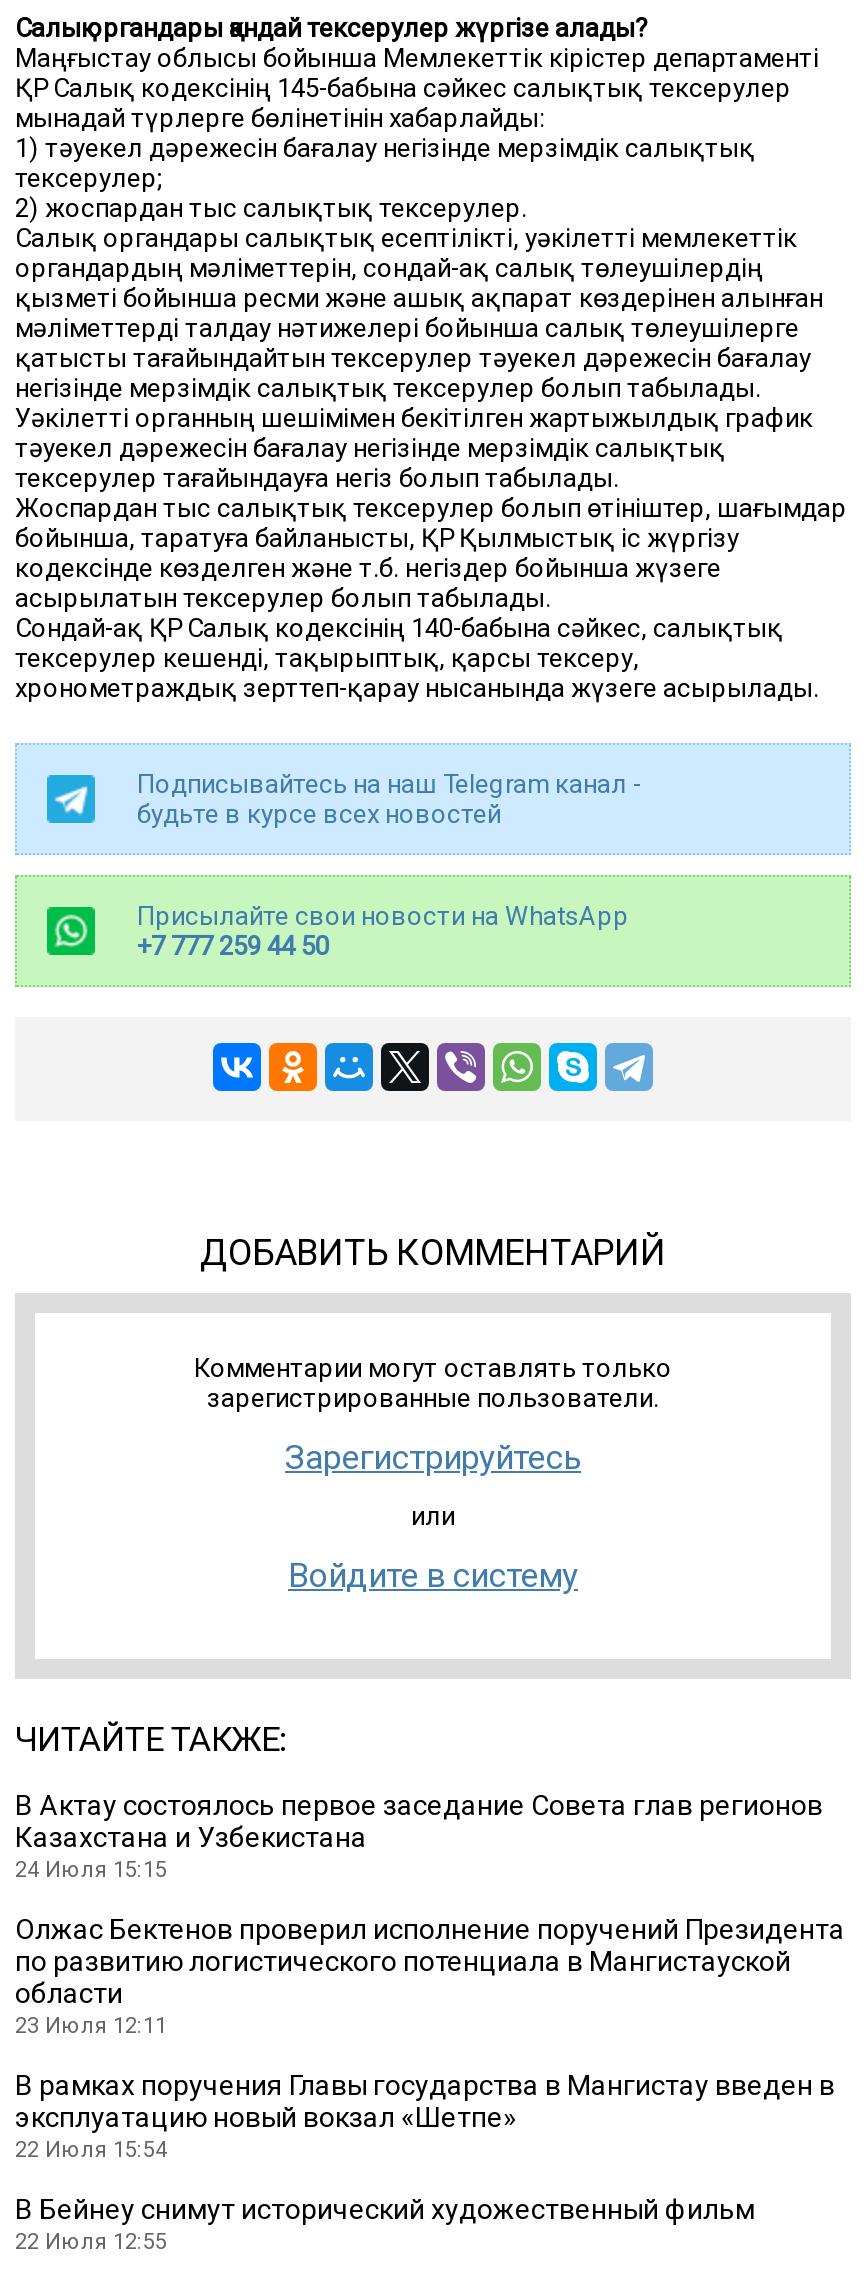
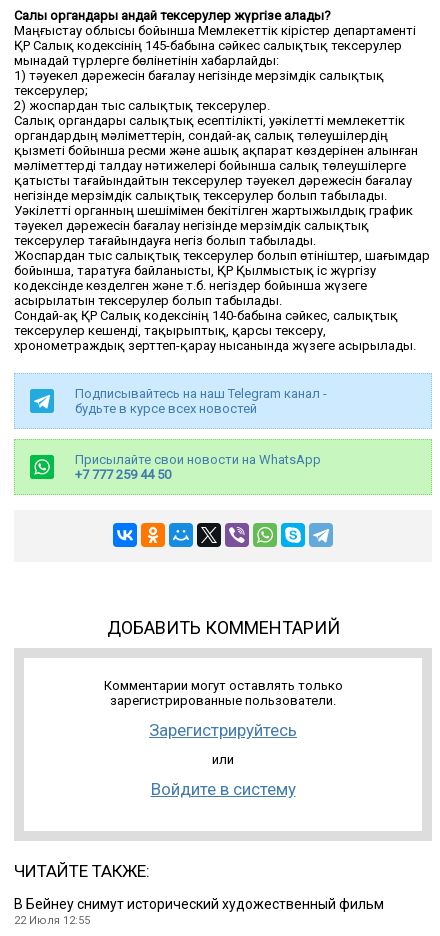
- В Актау состоялось первое заседание Совета глав регионов
- Казахстана и Узбекистана
- 24 Июля 15:15
- Олжас Бектенов проверил исполнение поручений Президента
- по развитию логистического потенциала в Мангистауской
- области
- 23 Июля 12:11
- В рамках поручения Главы государства в Мангистау введен в
- эксплуатацию новый вокзал «Шетпе»
- 22 Июля 15:54
